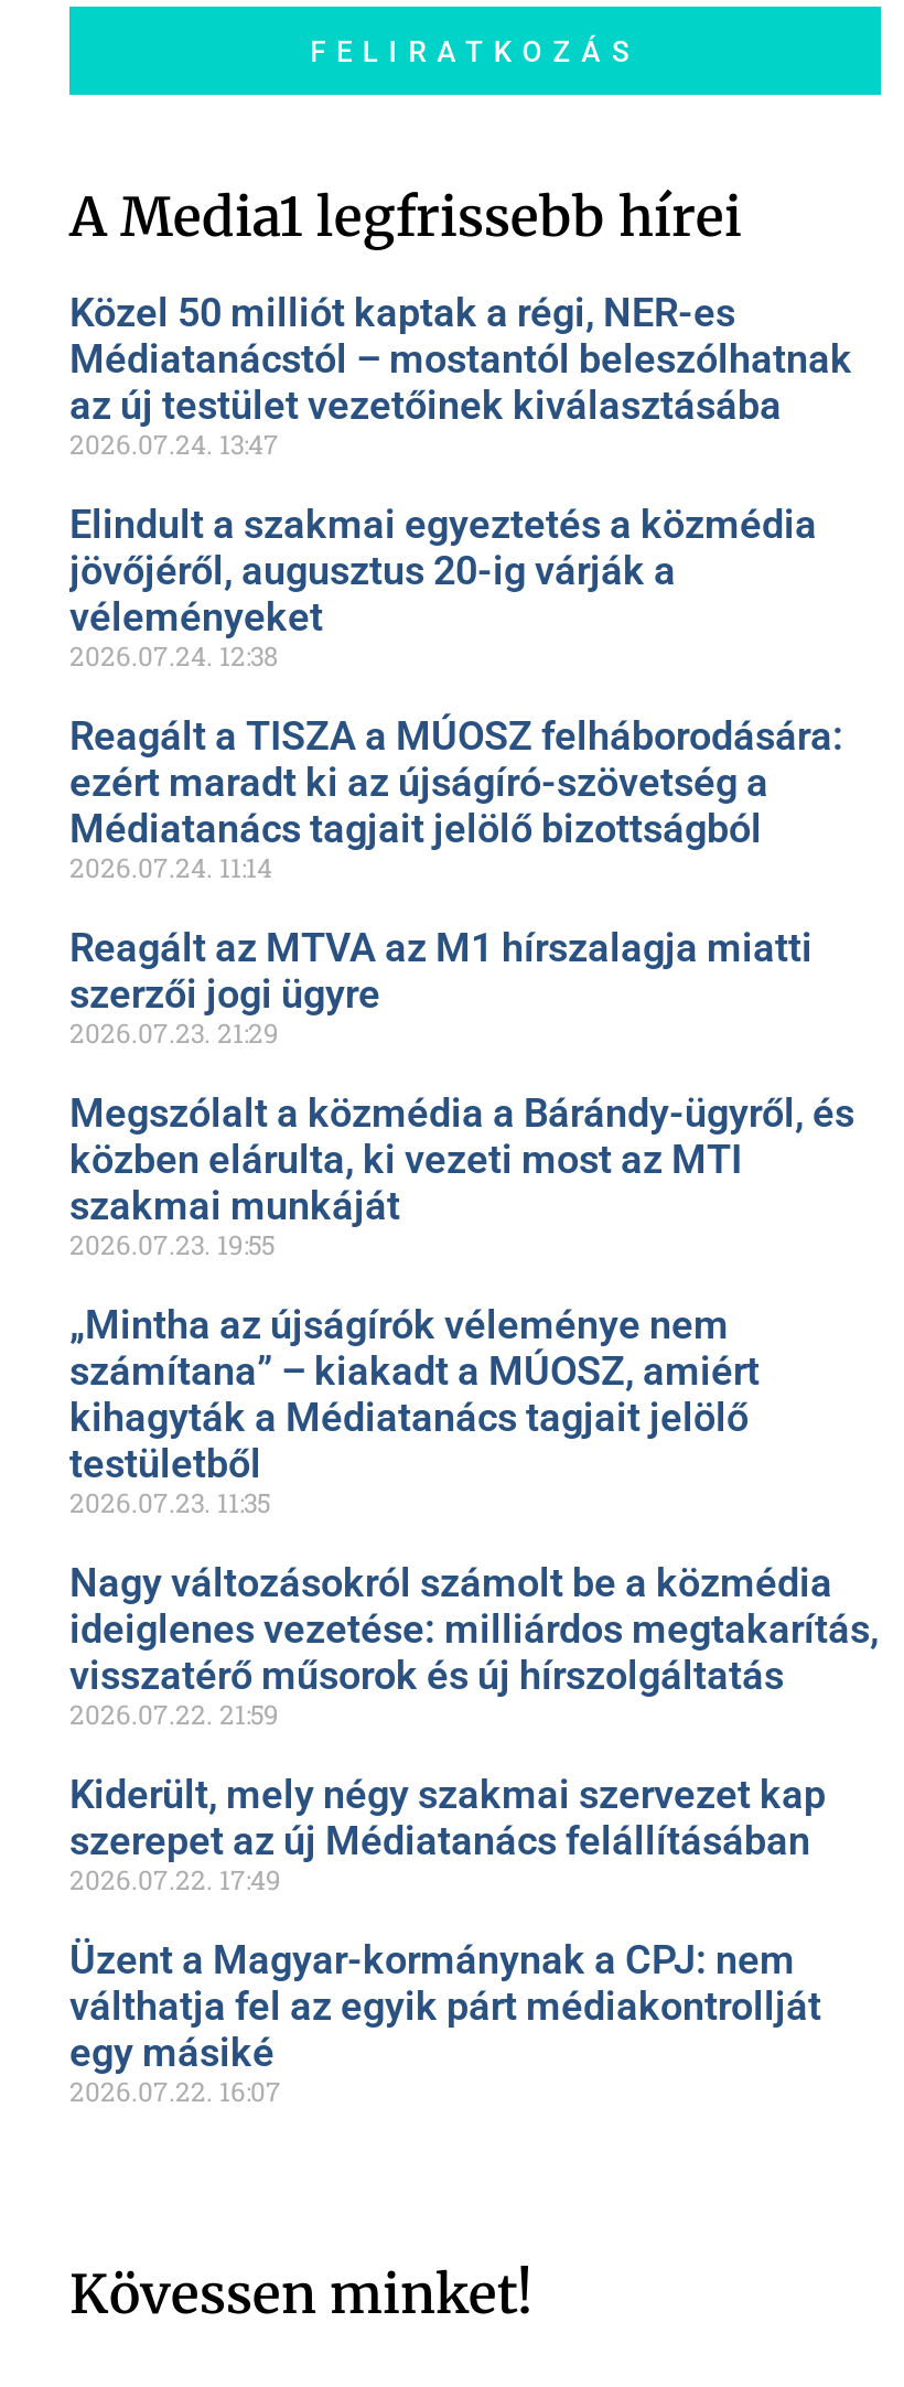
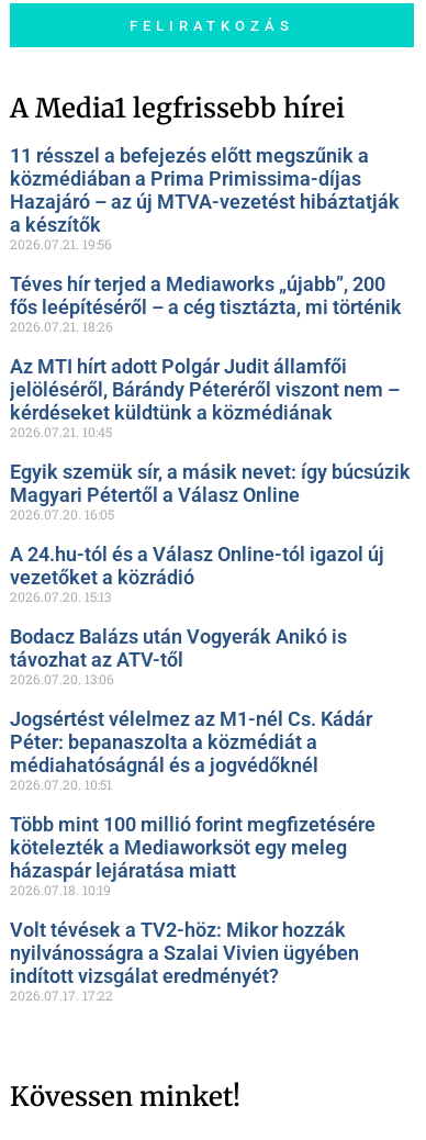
- Közel 50 milliót kaptak a régi, NER-es
- Médiatanácstól – mostantól beleszólhatnak
- az új testület vezetőinek kiválasztásába
- 2026.07.24. 13:47
+ 11 résszel a befejezés előtt megszűnik a
+ közmédiában a Prima Primissima-díjas
+ Hazajáró – az új MTVA-vezetést hibáztatják
+ a készítők
+ 2026.07.21. 19:56

- Elindult a szakmai egyeztetés a közmédia
- jövőjéről, augusztus 20-ig várják a
- véleményeket
- 2026.07.24. 12:38
+ Téves hír terjed a Mediaworks „újabb”, 200
+ fős leépítéséről – a cég tisztázta, mi történik
+ 2026.07.21. 18:26

- Reagált a TISZA a MÚOSZ felháborodására:
- ezért maradt ki az újságíró-szövetség a
- Médiatanács tagjait jelölő bizottságból
- 2026.07.24. 11:14
+ Az MTI hírt adott Polgár Judit államfői
+ jelöléséről, Bárándy Péteréről viszont nem –
+ kérdéseket küldtünk a közmédiának
+ 2026.07.21. 10:45

- Reagált az MTVA az M1 hírszalagja miatti
- szerzői jogi ügyre
- 2026.07.23. 21:29
+ Egyik szemük sír, a másik nevet: így búcsúzik
+ Magyari Pétertől a Válasz Online
+ 2026.07.20. 16:05

- Megszólalt a közmédia a Bárándy-ügyről, és
- közben elárulta, ki vezeti most az MTI
- szakmai munkáját
- 2026.07.23. 19:55
+ A 24.hu-tól és a Válasz Online-tól igazol új
+ vezetőket a közrádió
+ 2026.07.20. 15:13

- „Mintha az újságírók véleménye nem
- számítana” – kiakadt a MÚOSZ, amiért
- kihagyták a Médiatanács tagjait jelölő
- testületből
- 2026.07.23. 11:35
+ Bodacz Balázs után Vogyerák Anikó is
+ távozhat az ATV-től
+ 2026.07.20. 13:06

- Nagy változásokról számolt be a közmédia
- ideiglenes vezetése: milliárdos megtakarítás,
- visszatérő műsorok és új hírszolgáltatás
- 2026.07.22. 21:59
+ Jogsértést vélelmez az M1-nél Cs. Kádár
+ Péter: bepanaszolta a közmédiát a
+ médiahatóságnál és a jogvédőknél
+ 2026.07.20. 10:51

- Kiderült, mely négy szakmai szervezet kap
- szerepet az új Médiatanács felállításában
- 2026.07.22. 17:49
+ Több mint 100 millió forint megfizetésére
+ kötelezték a Mediaworksöt egy meleg
+ házaspár lejáratása miatt
+ 2026.07.18. 10:19

- Üzent a Magyar-kormánynak a CPJ: nem
- válthatja fel az egyik párt médiakontrollját
- egy másiké
- 2026.07.22. 16:07
+ Volt tévések a TV2-höz: Mikor hozzák
+ nyilvánosságra a Szalai Vivien ügyében
+ indított vizsgálat eredményét?
+ 2026.07.17. 17:22
